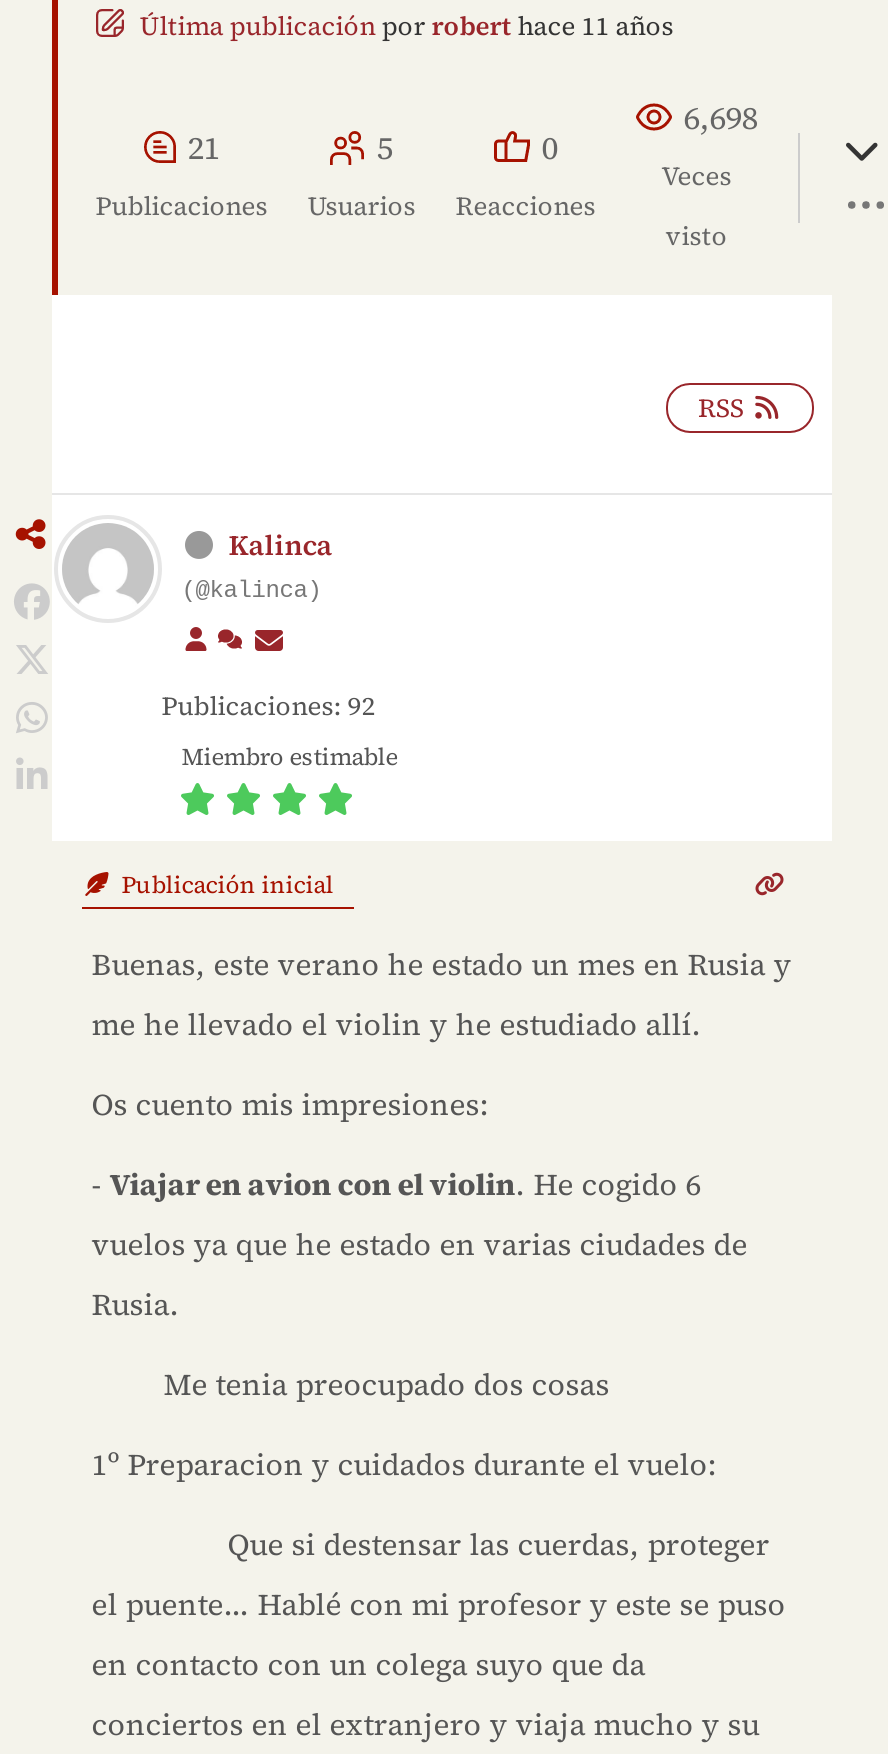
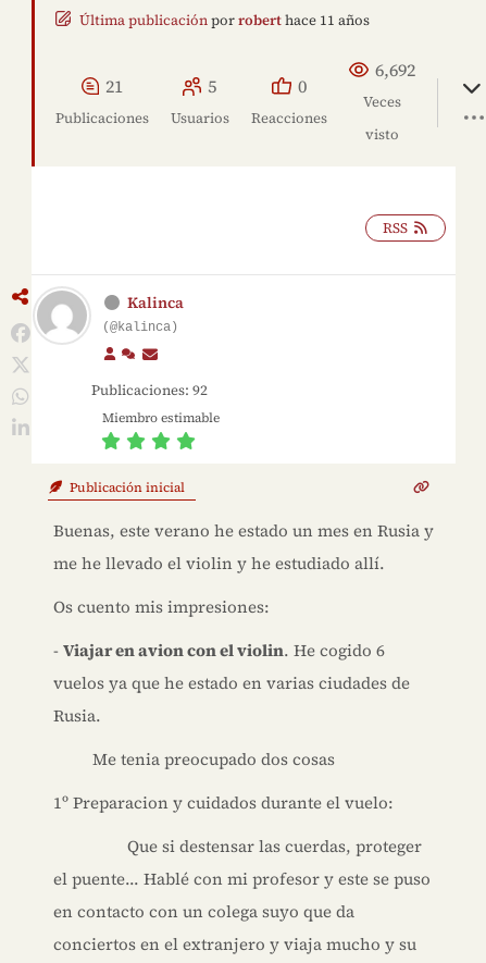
- 6,698
+ 6,692
